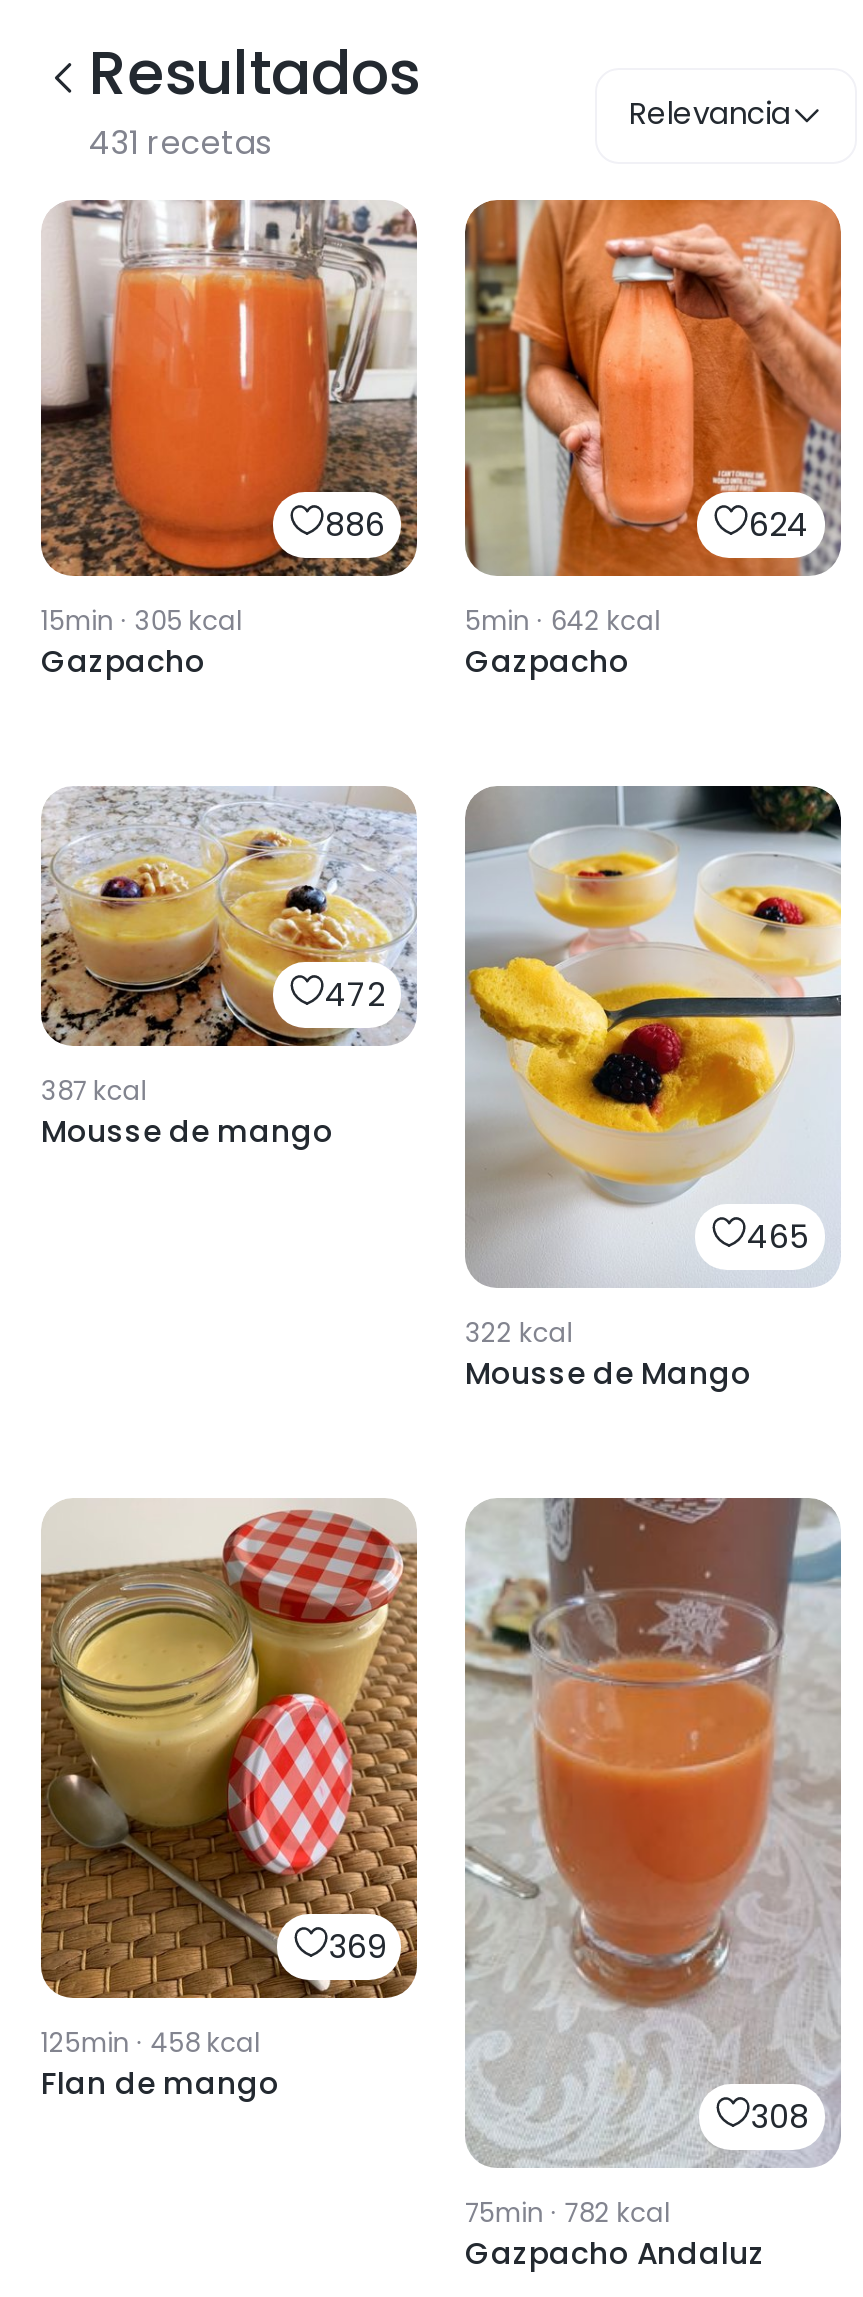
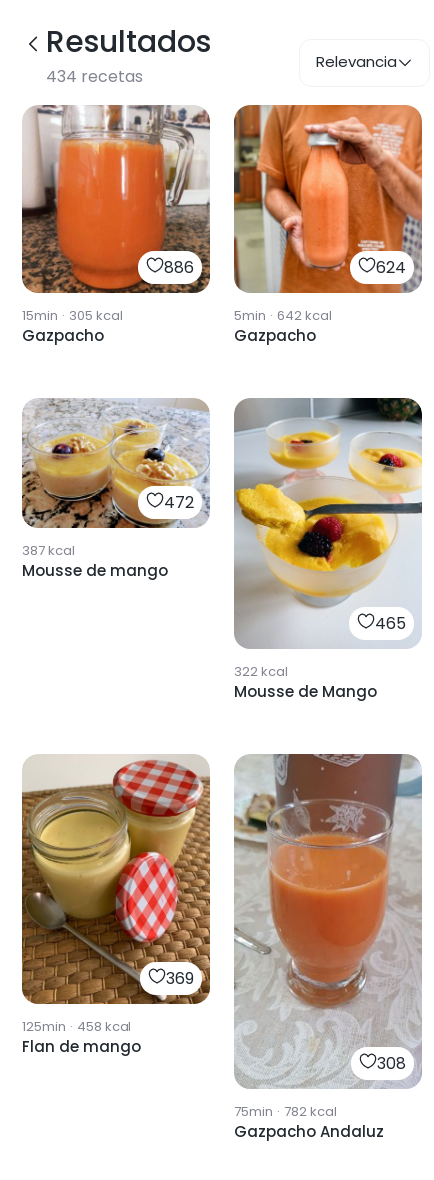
- 431 recetas
+ 434 recetas
